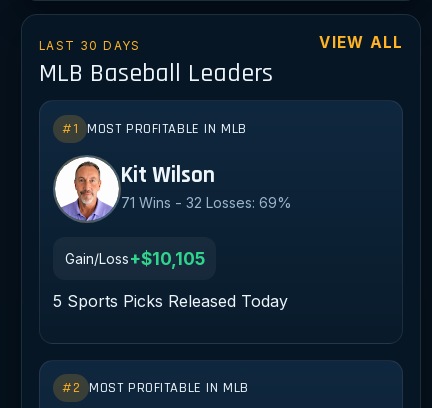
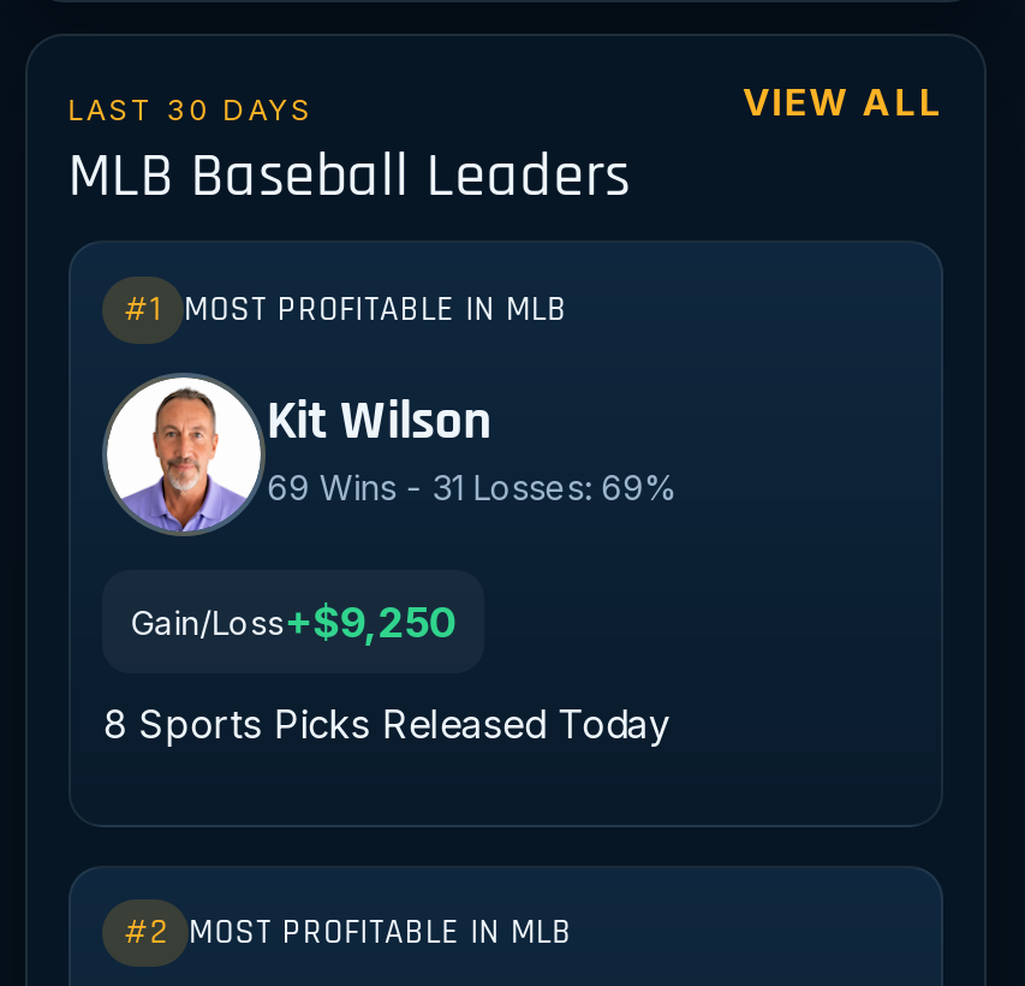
- 71 Wins - 32 Losses: 69%
+ 69 Wins - 31 Losses: 69%

- Gain/Loss+$10,105
+ Gain/Loss+$9,250

- 5 Sports Picks Released Today
+ 8 Sports Picks Released Today
